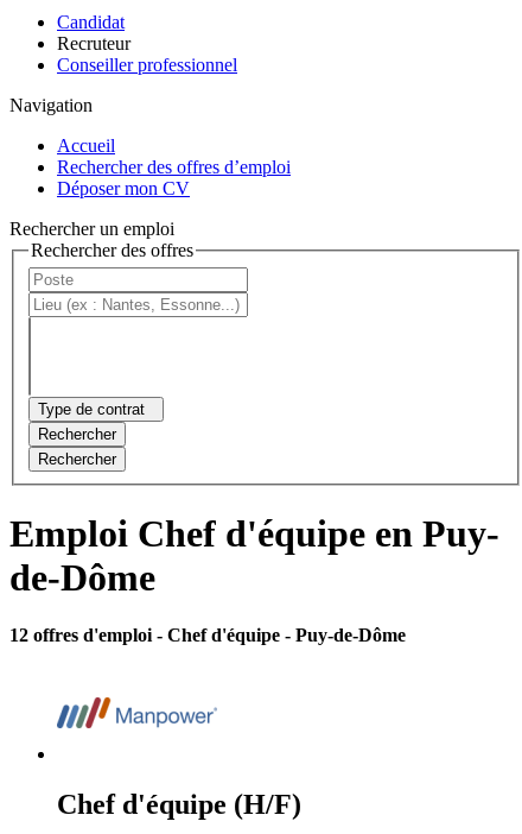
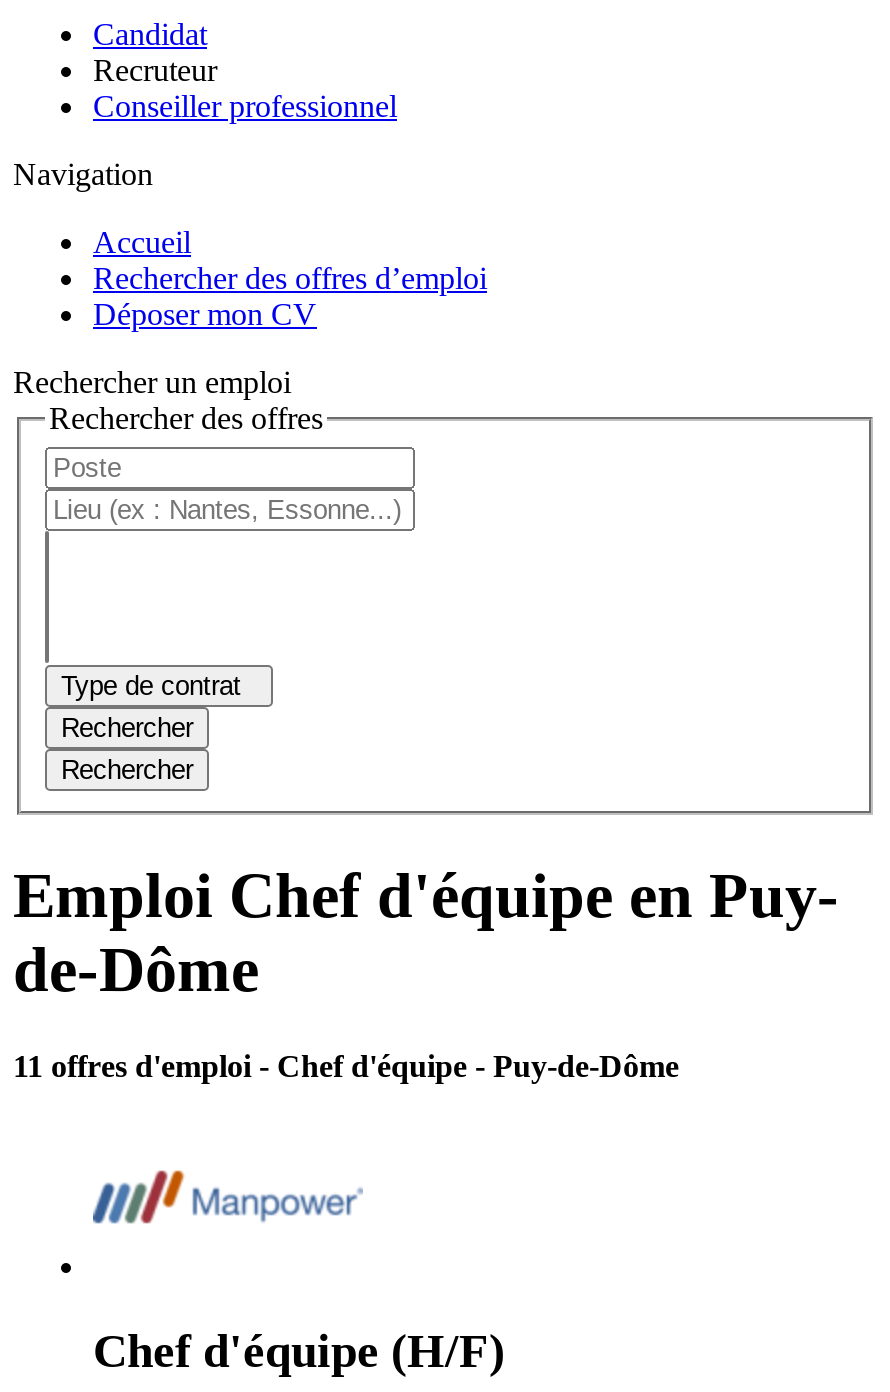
- 12 offres d'emploi - Chef d'équipe - Puy-de-Dôme
+ 11 offres d'emploi - Chef d'équipe - Puy-de-Dôme
